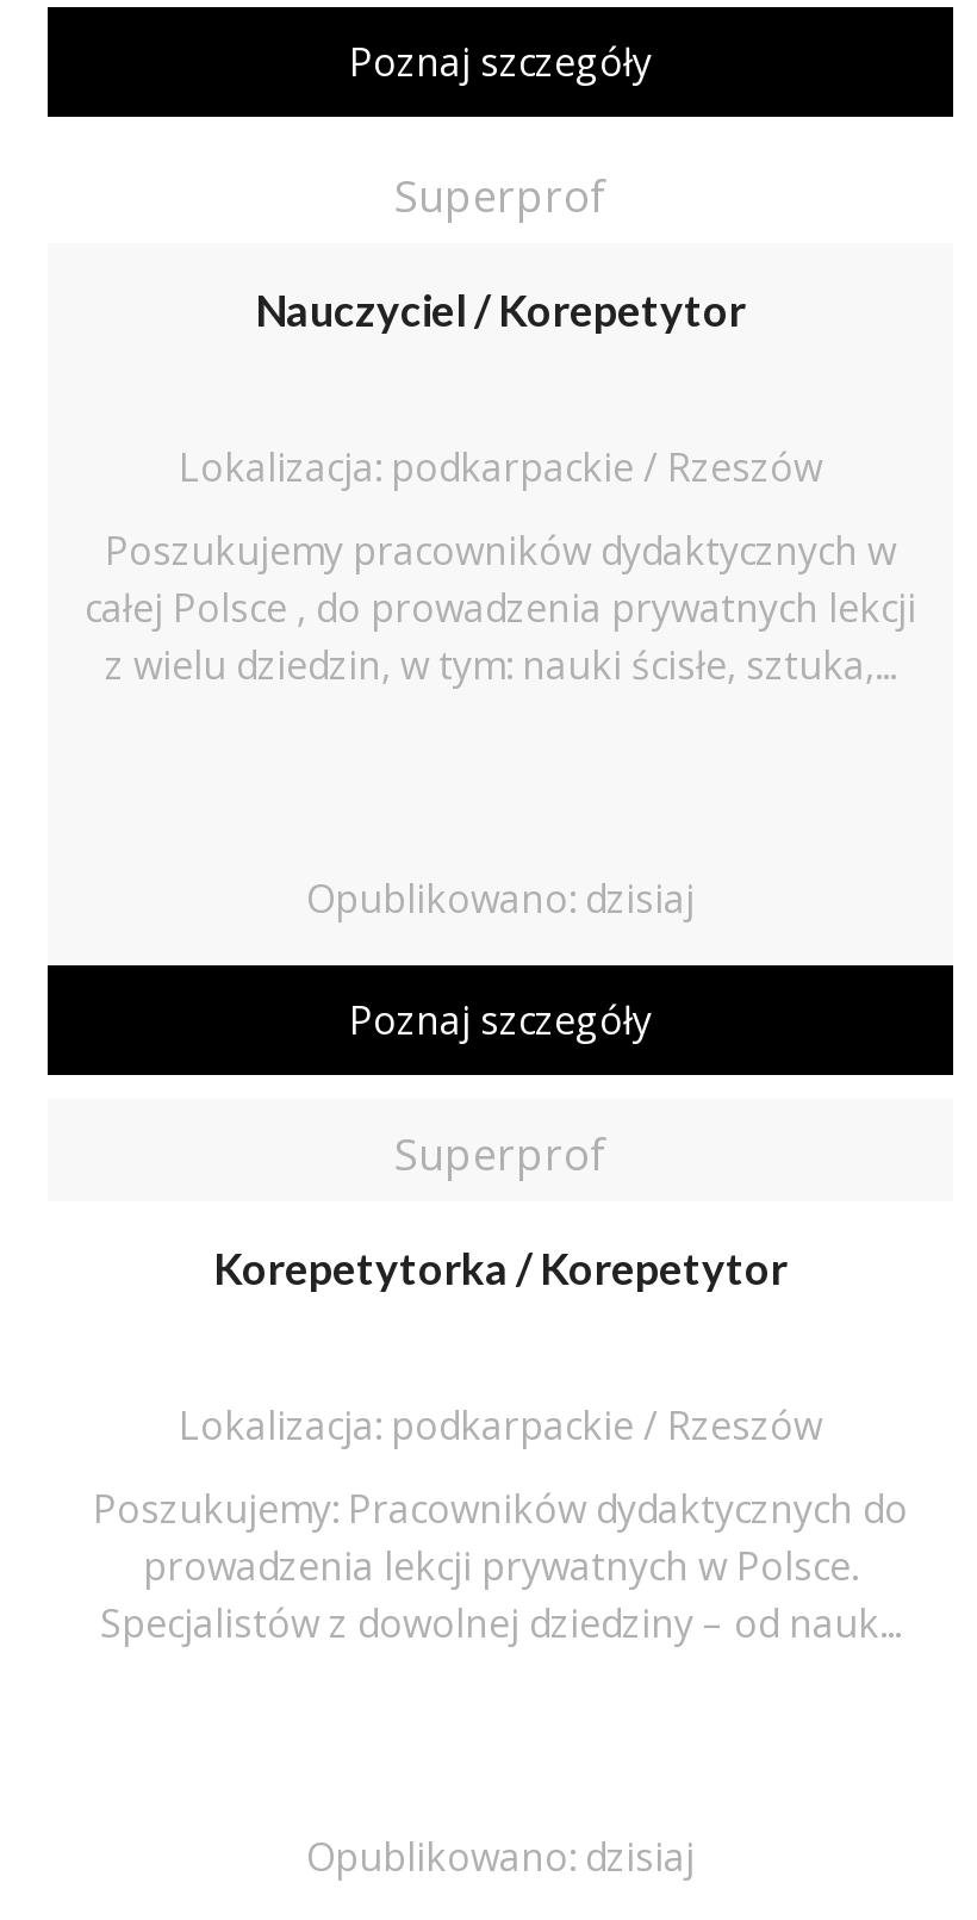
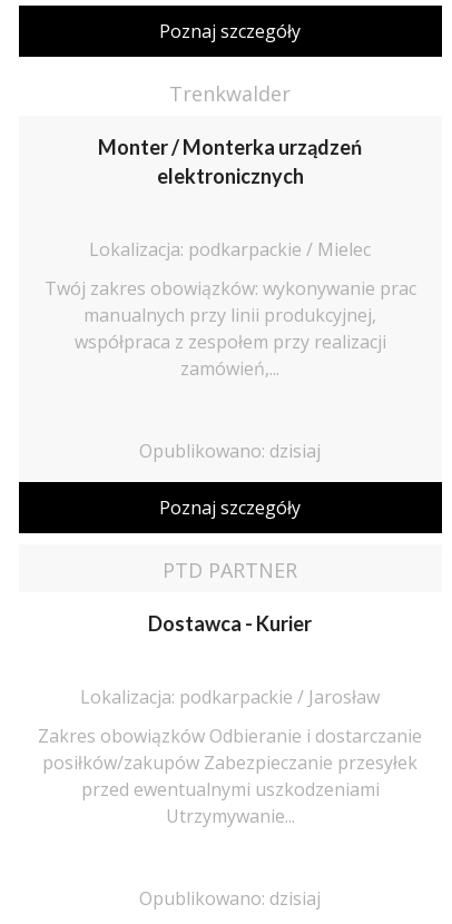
- Superprof
+ Trenkwalder

- Nauczyciel / Korepetytor
+ Monter / Monterka urządzeń
+ elektronicznych

- Lokalizacja: podkarpackie / Rzeszów
+ Lokalizacja: podkarpackie / Mielec

- Poszukujemy pracowników dydaktycznych w
- całej Polsce , do prowadzenia prywatnych lekcji
- z wielu dziedzin, w tym: nauki ścisłe, sztuka,...
+ Twój zakres obowiązków: wykonywanie prac
+ manualnych przy linii produkcyjnej,
+ współpraca z zespołem przy realizacji
+ zamówień,...

- Superprof
+ PTD PARTNER

- Korepetytorka / Korepetytor
+ Dostawca - Kurier

- Lokalizacja: podkarpackie / Rzeszów
+ Lokalizacja: podkarpackie / Jarosław

- Poszukujemy: Pracowników dydaktycznych do
- prowadzenia lekcji prywatnych w Polsce.
- Specjalistów z dowolnej dziedziny – od nauk...
+ Zakres obowiązków Odbieranie i dostarczanie
+ posiłków/zakupów Zabezpieczanie przesyłek
+ przed ewentualnymi uszkodzeniami
+ Utrzymywanie...
